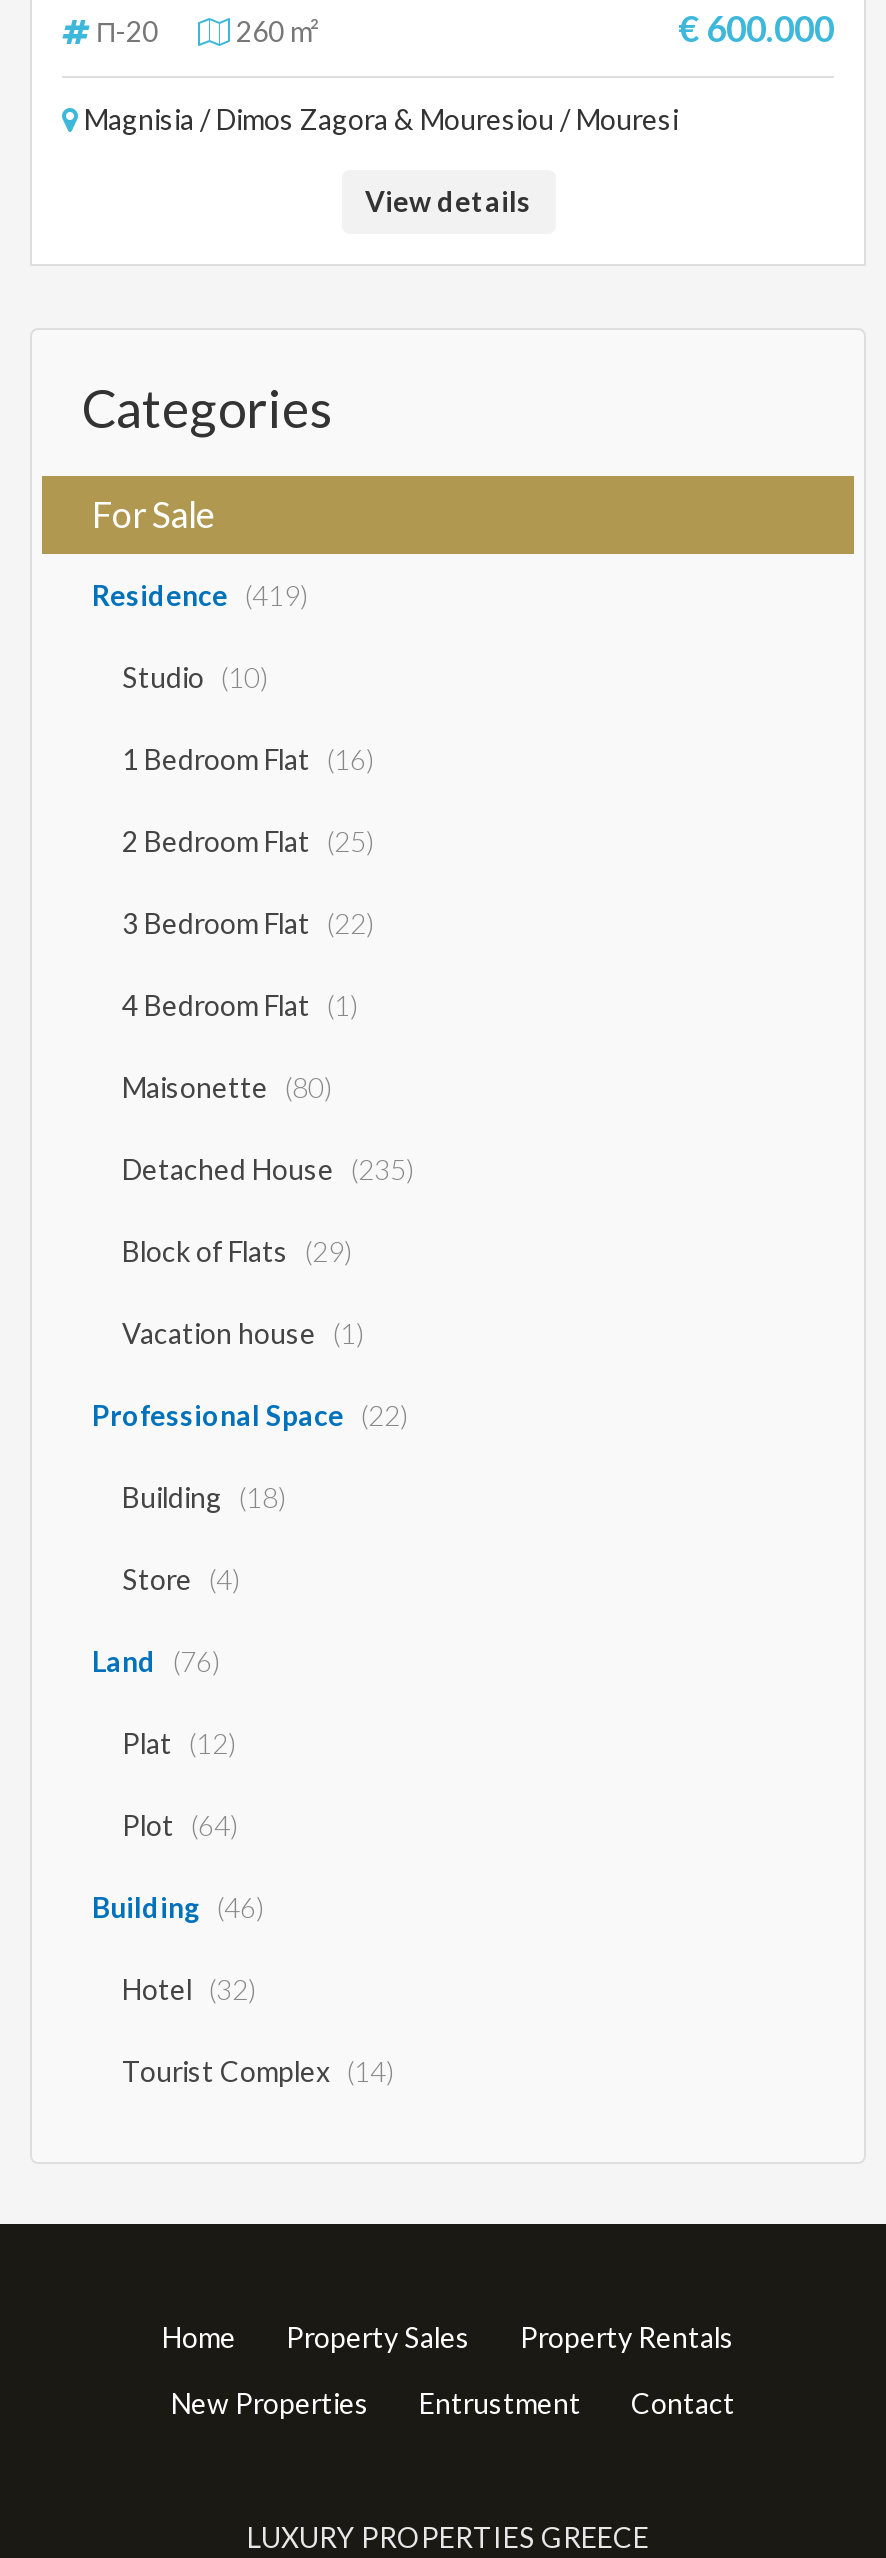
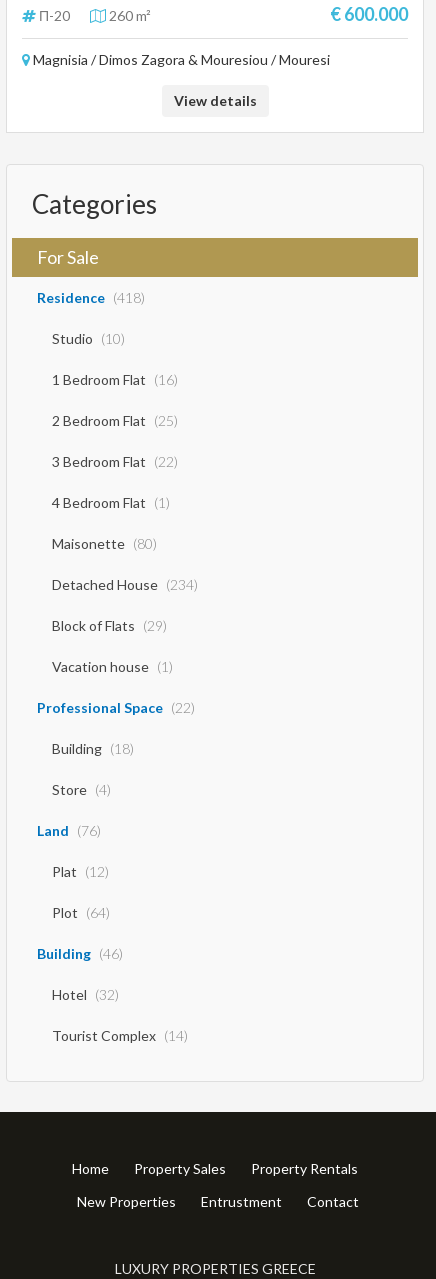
- Residence (419)
+ Residence (418)

- Detached House (235)
+ Detached House (234)
